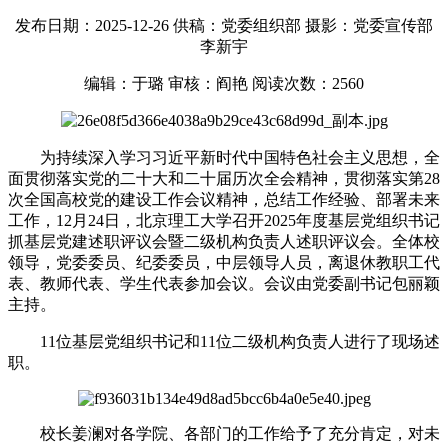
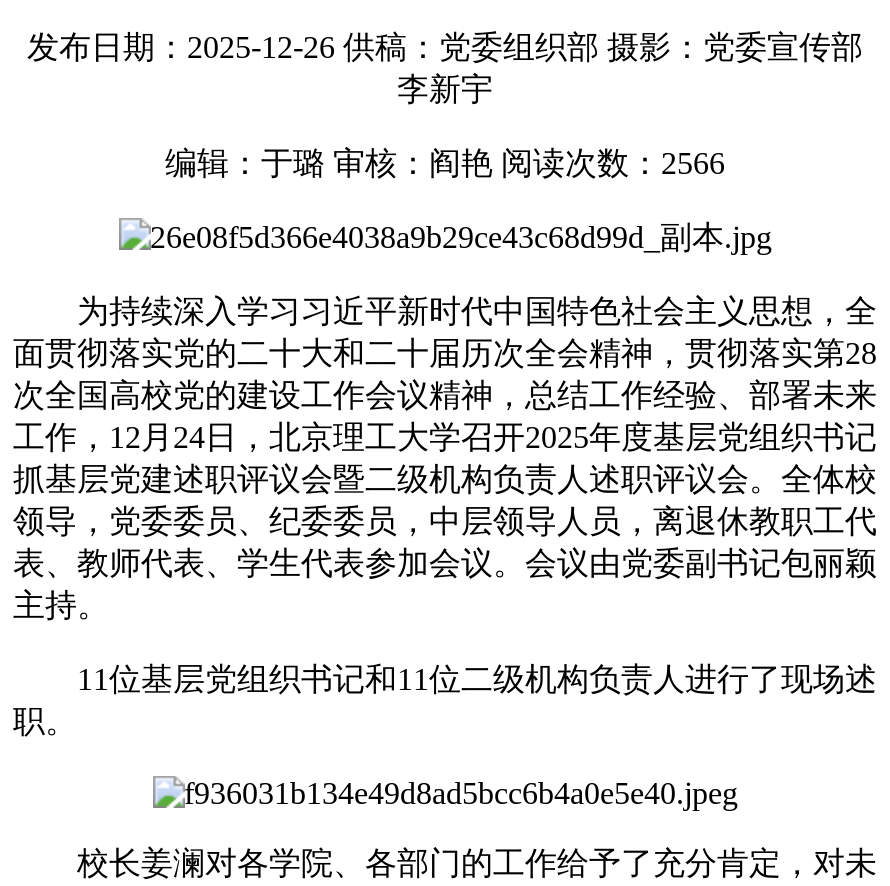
- 编辑：于璐 审核：阎艳 阅读次数：2560
+ 编辑：于璐 审核：阎艳 阅读次数：2566
